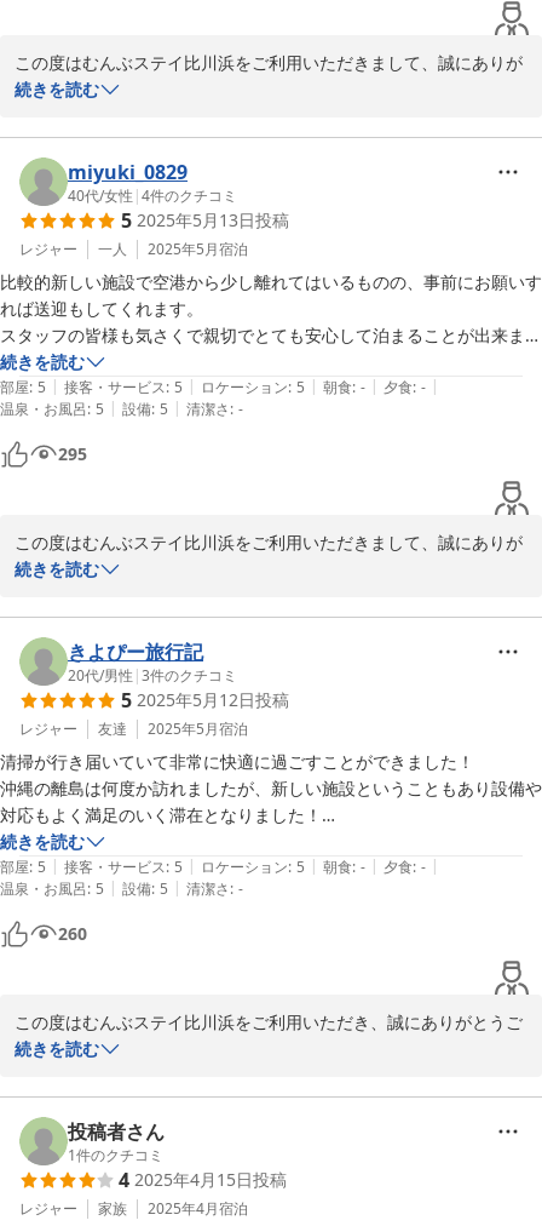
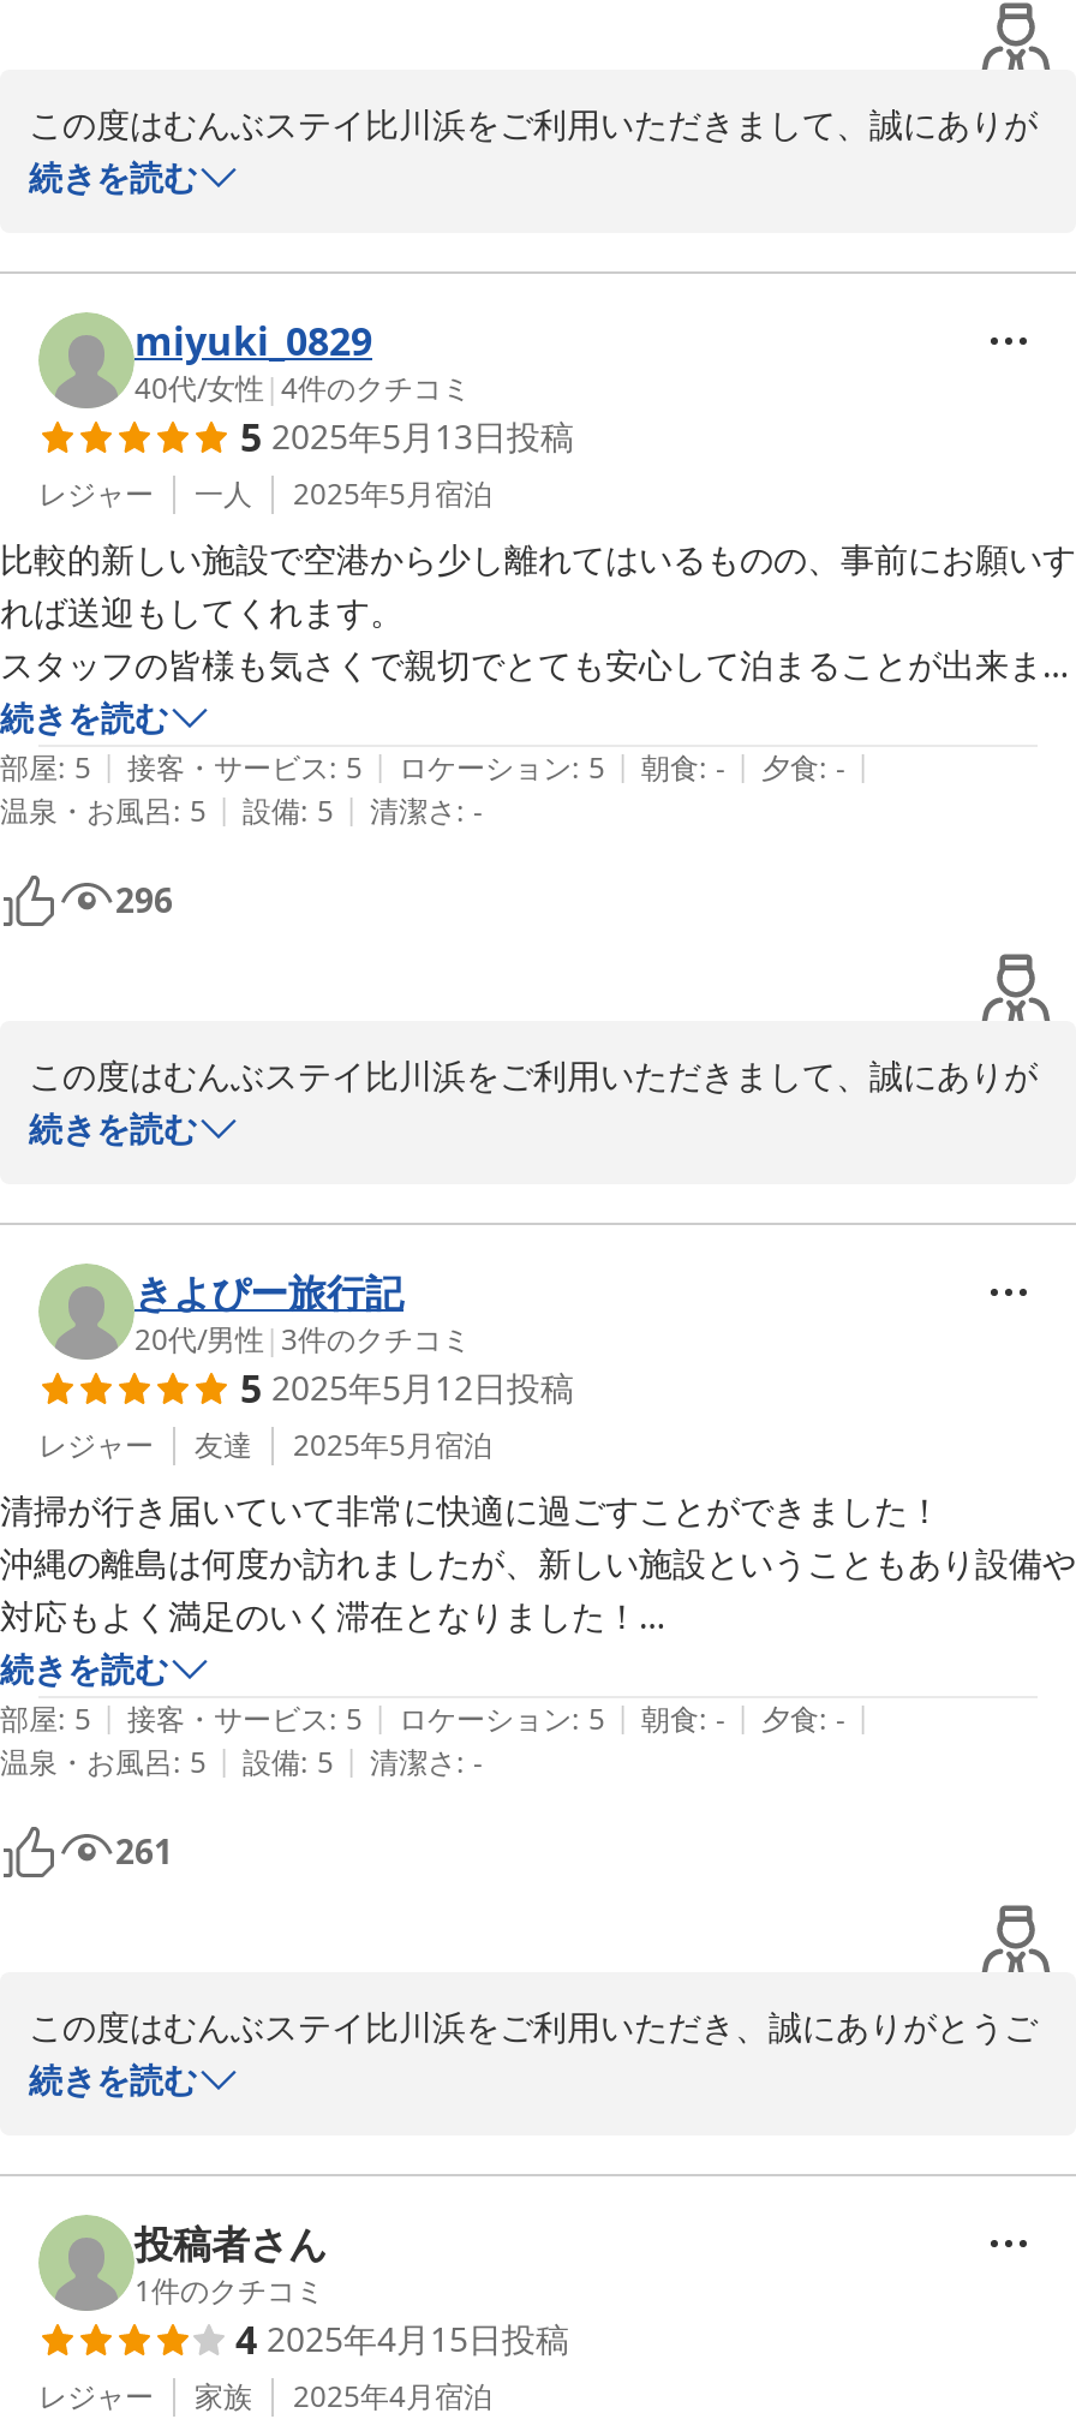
- 295
+ 296

- 260
+ 261
